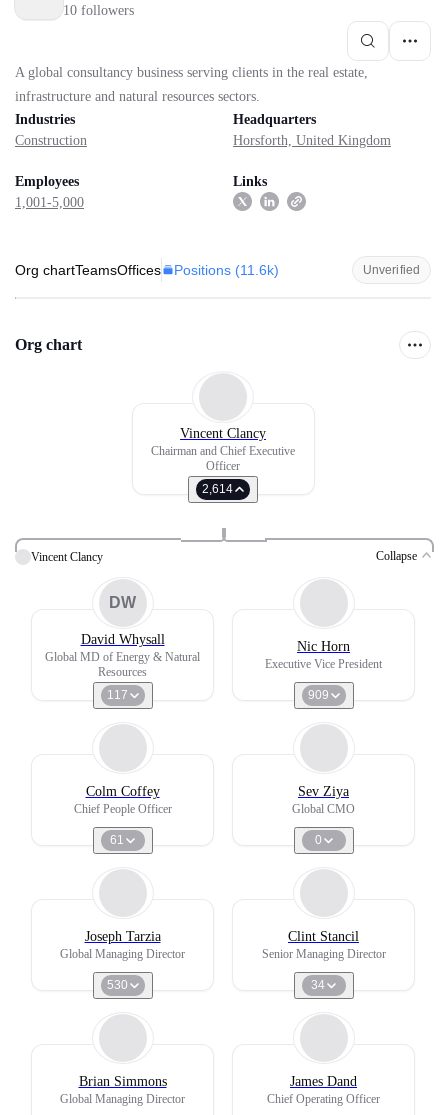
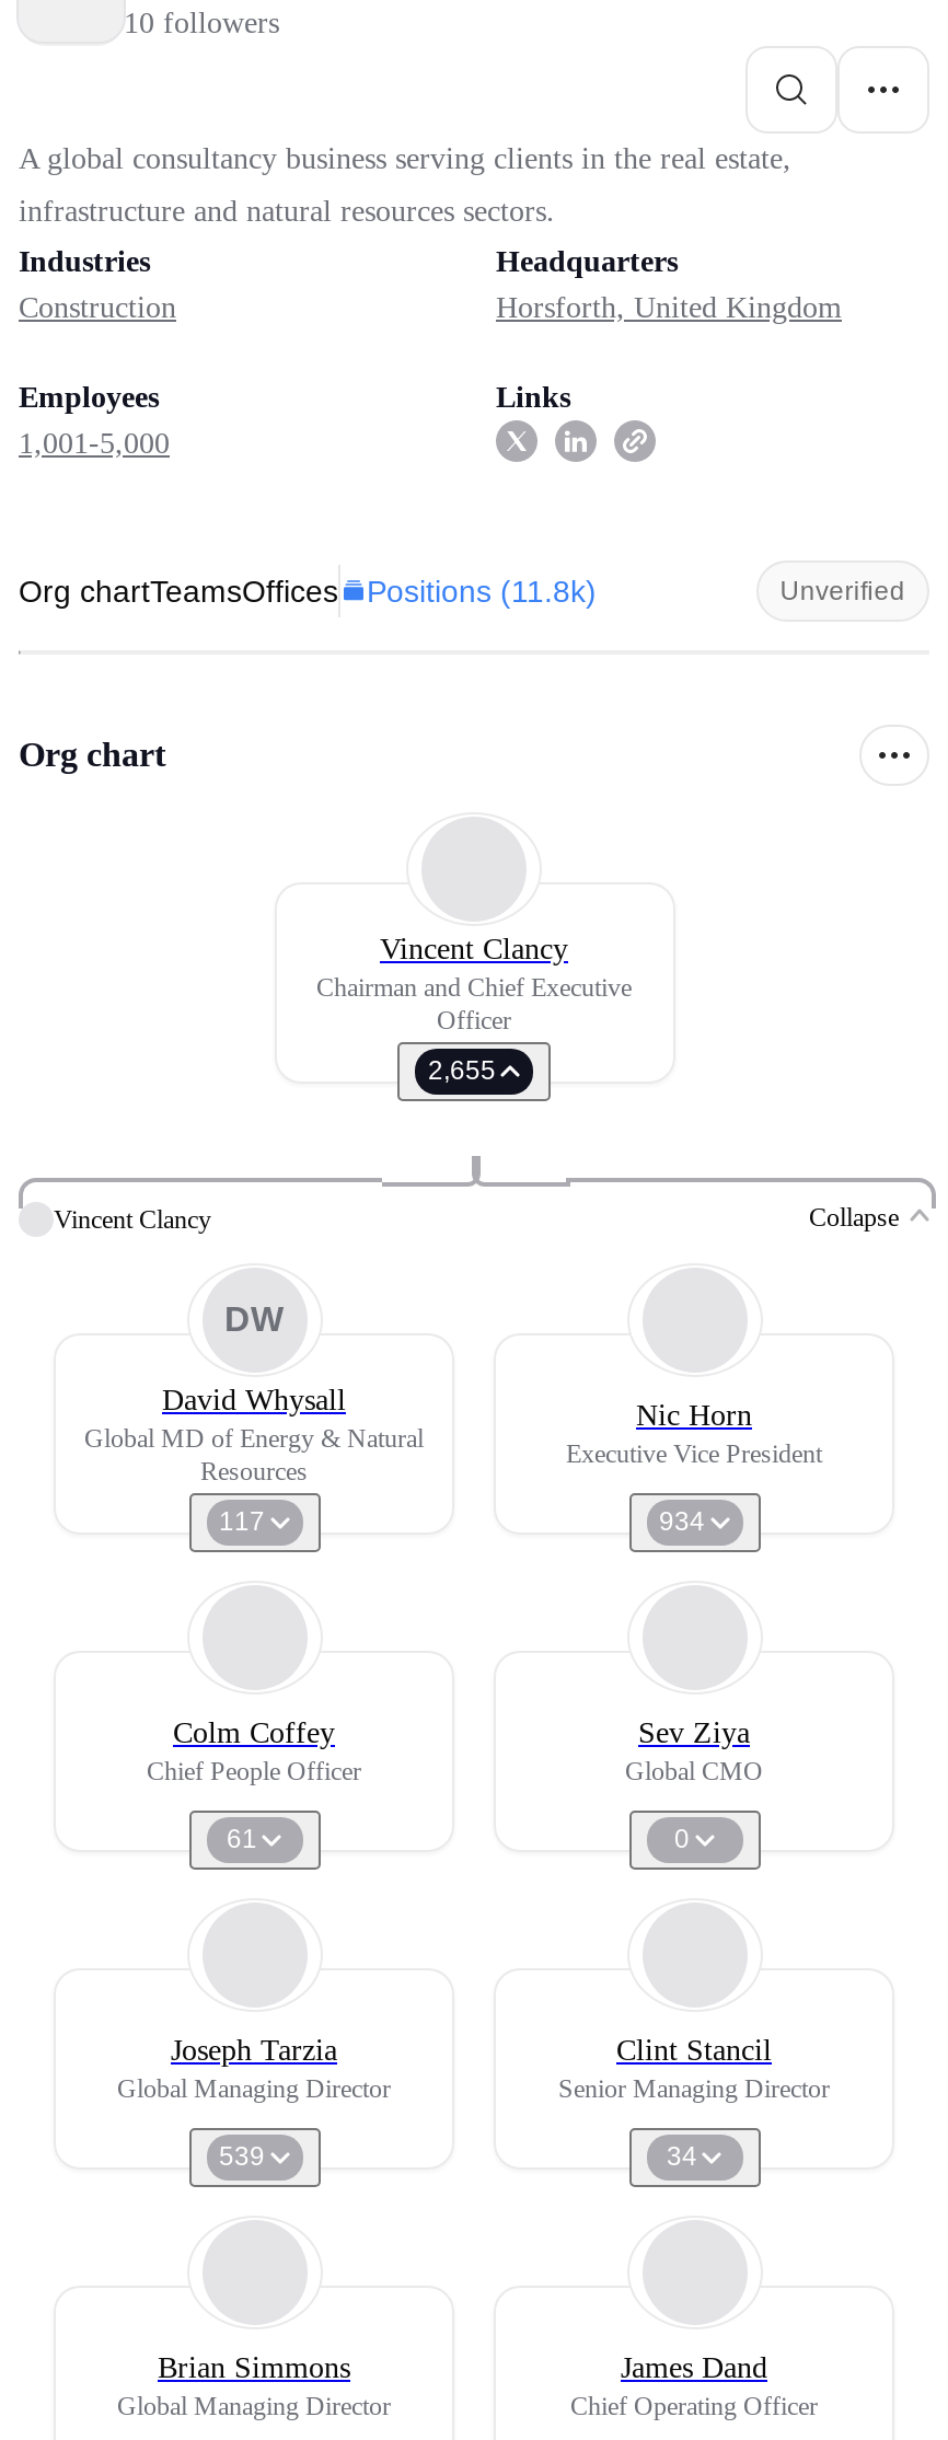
- Org chartTeamsOffices Positions (11.6k)
+ Org chartTeamsOffices Positions (11.8k)

- 2,614
+ 2,655

- 909
+ 934

- 530
+ 539
